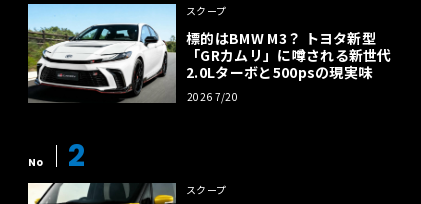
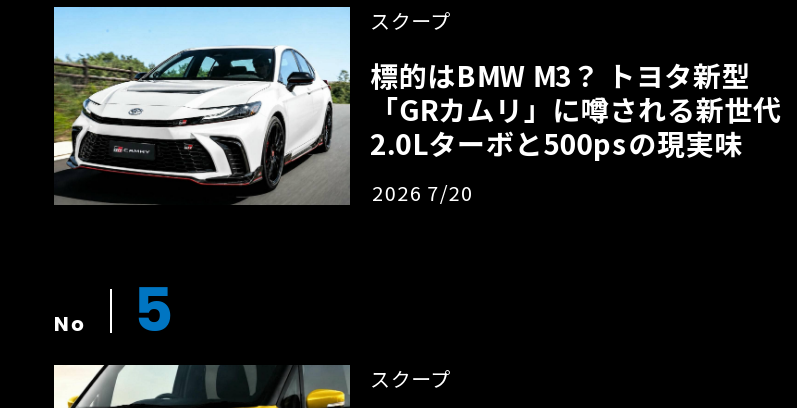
- No 2
+ No 5
